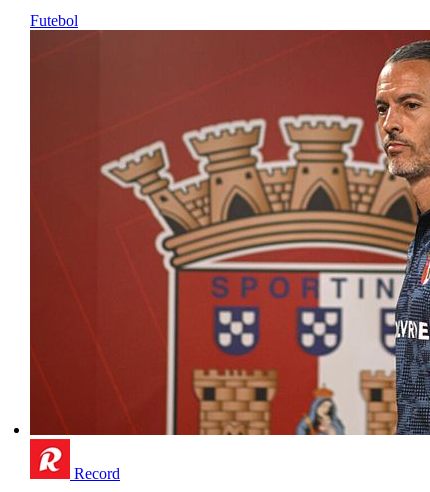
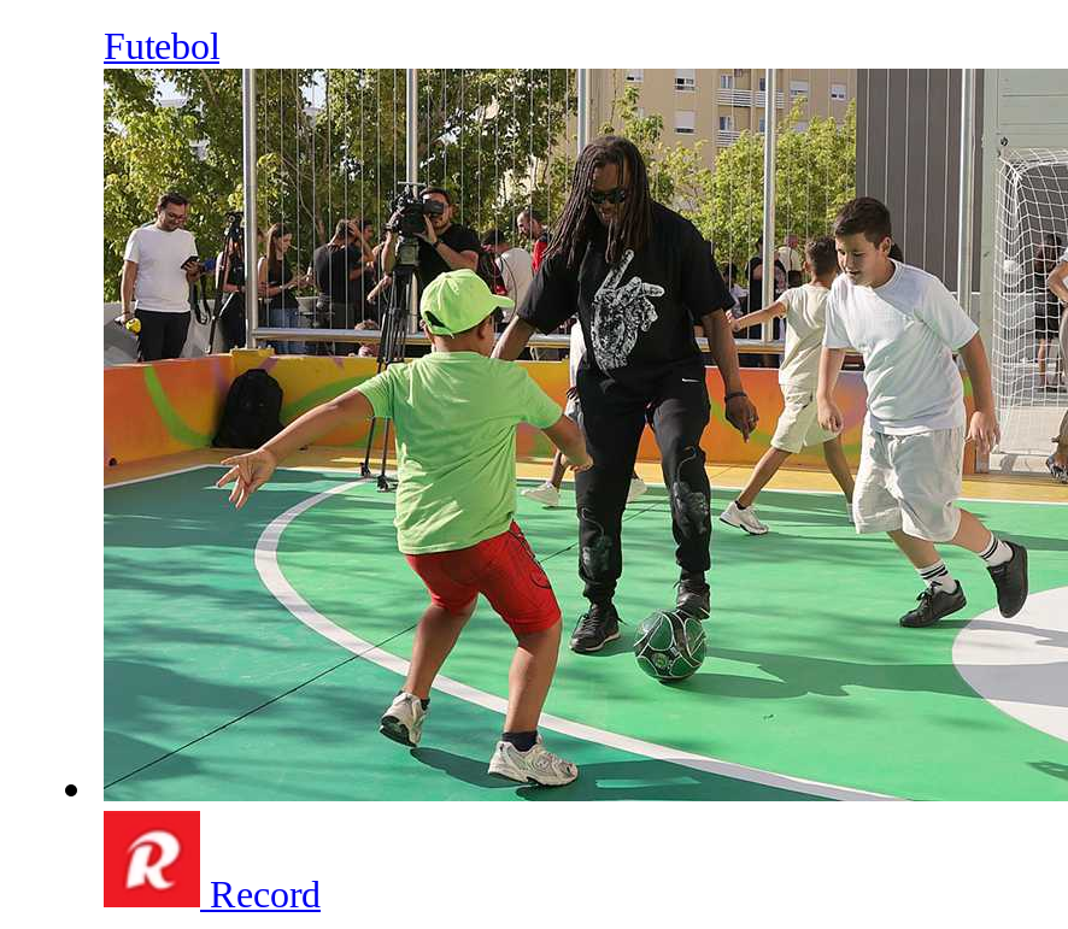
- [image]
+ [image]
